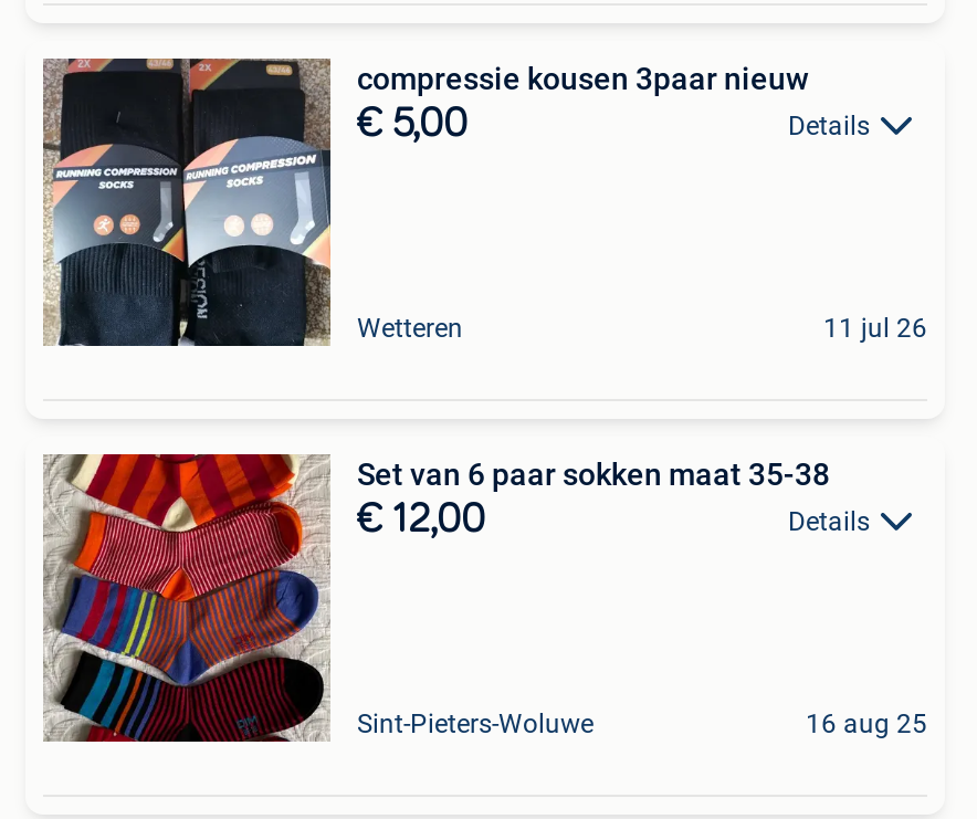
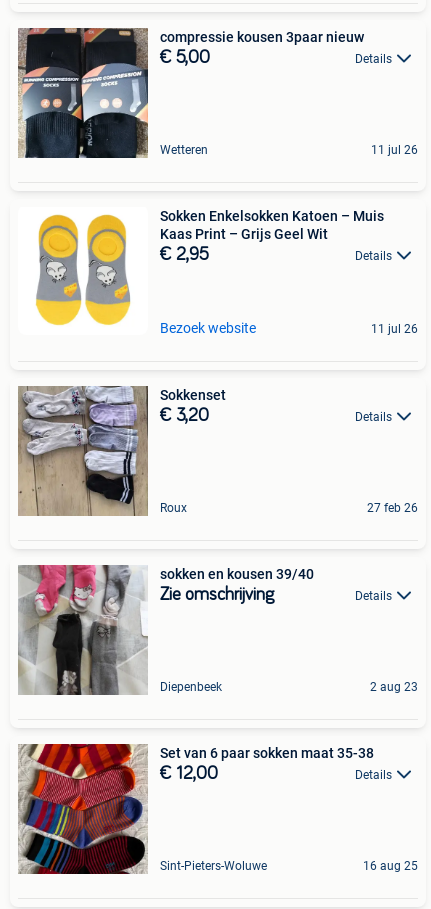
+ [image]
+ Sokkenset
+ € 3,20
+ Details

+ [image]
+ sokken en kousen 39/40
+ Zie omschrijving
+ Details

+ [image]
+ Sokken Enkelsokken Katoen – Muis
+ Kaas Print – Grijs Geel Wit
+ € 2,95
+ Details

+ Bezoek website
+ 11 jul 26

+ Roux
+ 27 feb 26

+ Diepenbeek
+ 2 aug 23
